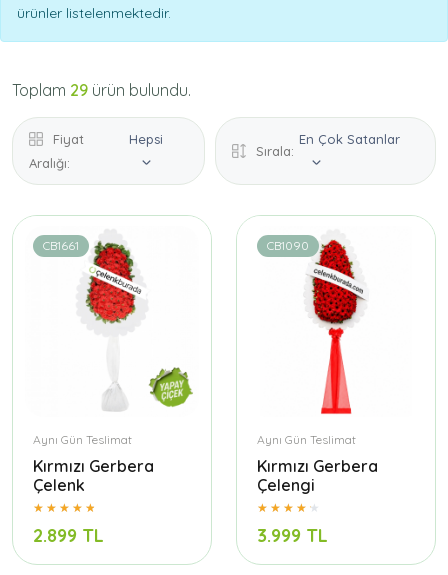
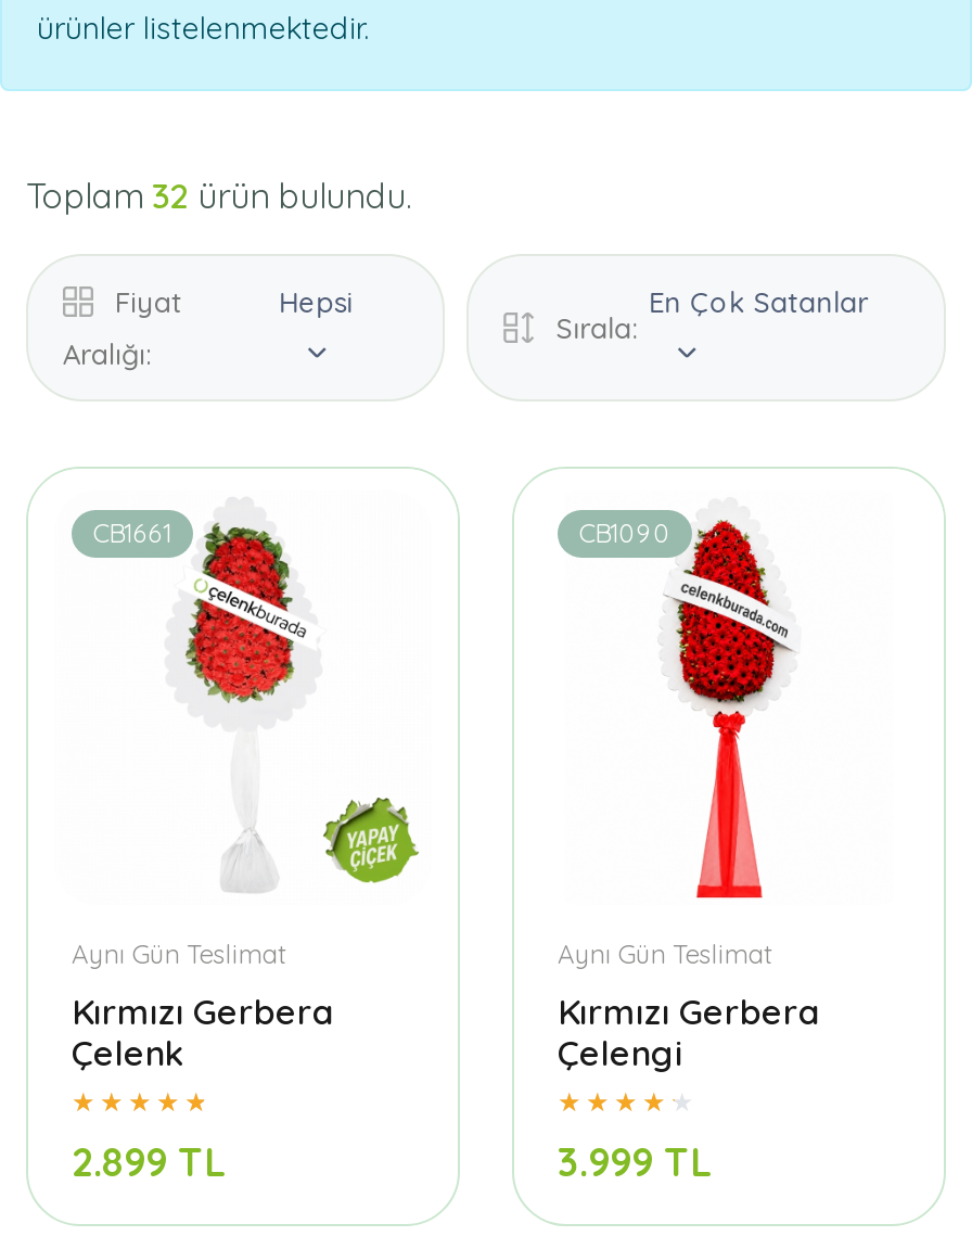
- Toplam 29 ürün bulundu.
+ Toplam 32 ürün bulundu.
